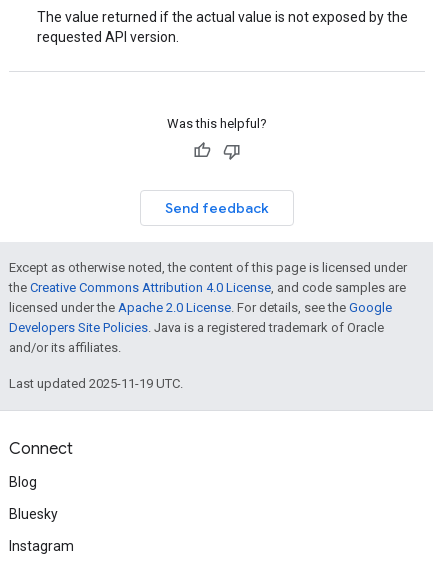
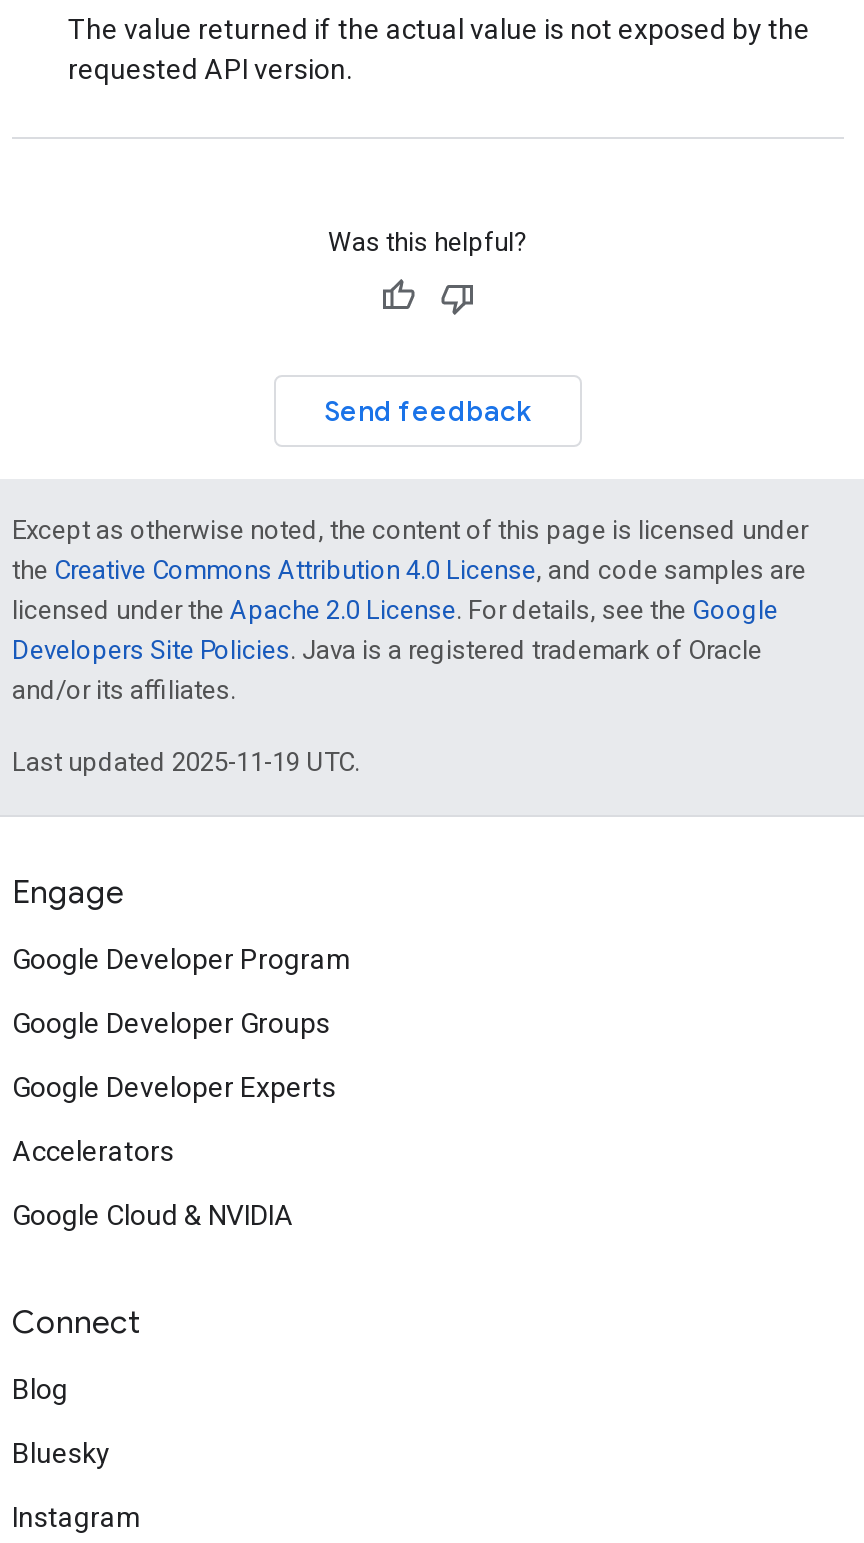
+ Engage
+ Google Developer Program
+ Google Developer Groups
+ Google Developer Experts
+ Accelerators
+ Google Cloud & NVIDIA
